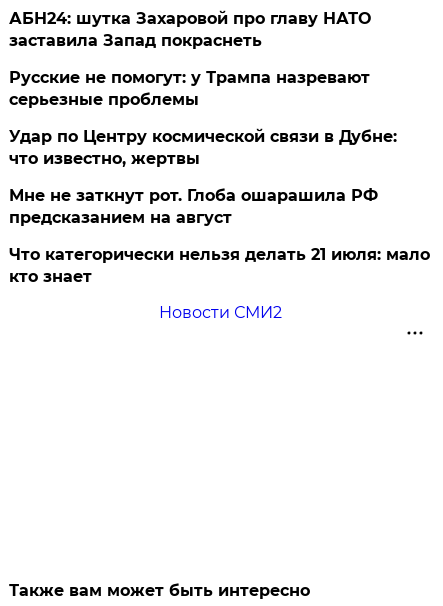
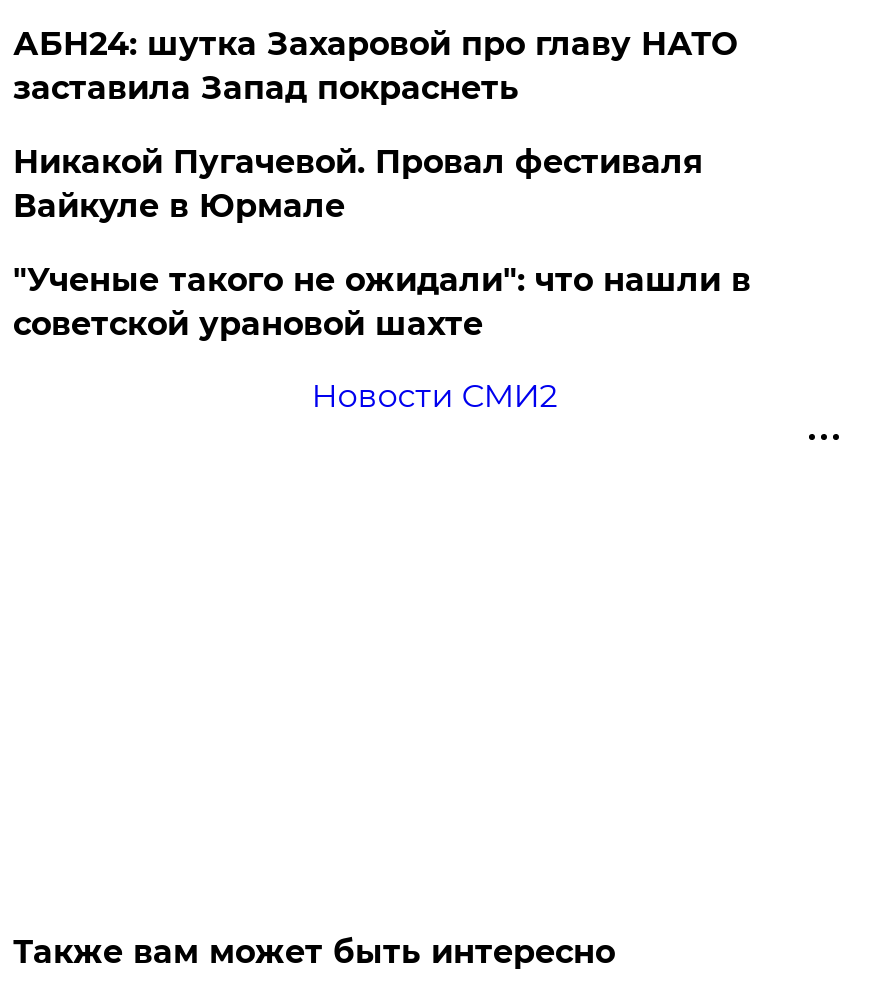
- Русские не помогут: у Трампа назревают
- серьезные проблемы
- Удар по Центру космической связи в Дубне:
- что известно, жертвы
- Мне не заткнут рот. Глоба ошарашила РФ
- предсказанием на август
- Что категорически нельзя делать 21 июля: мало
- кто знает
+ Никакой Пугачевой. Провал фестиваля
+ Вайкуле в Юрмале
+ "Ученые такого не ожидали": что нашли в
+ советской урановой шахте
